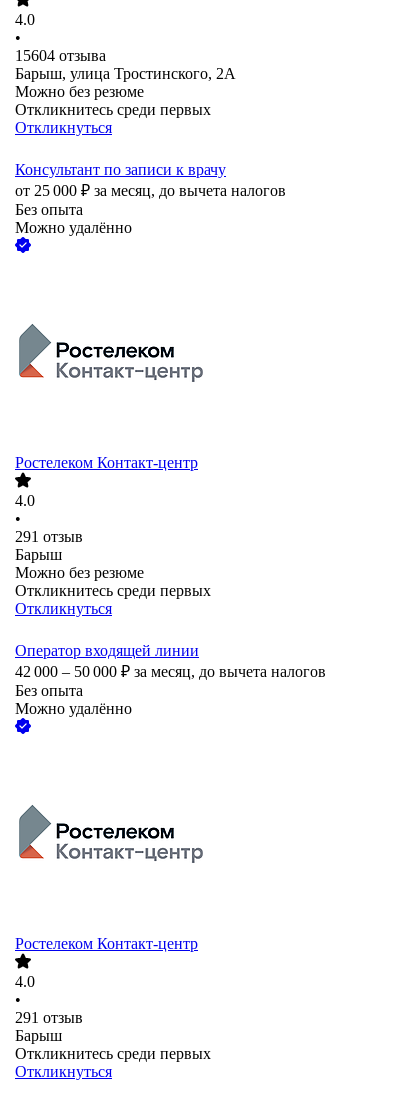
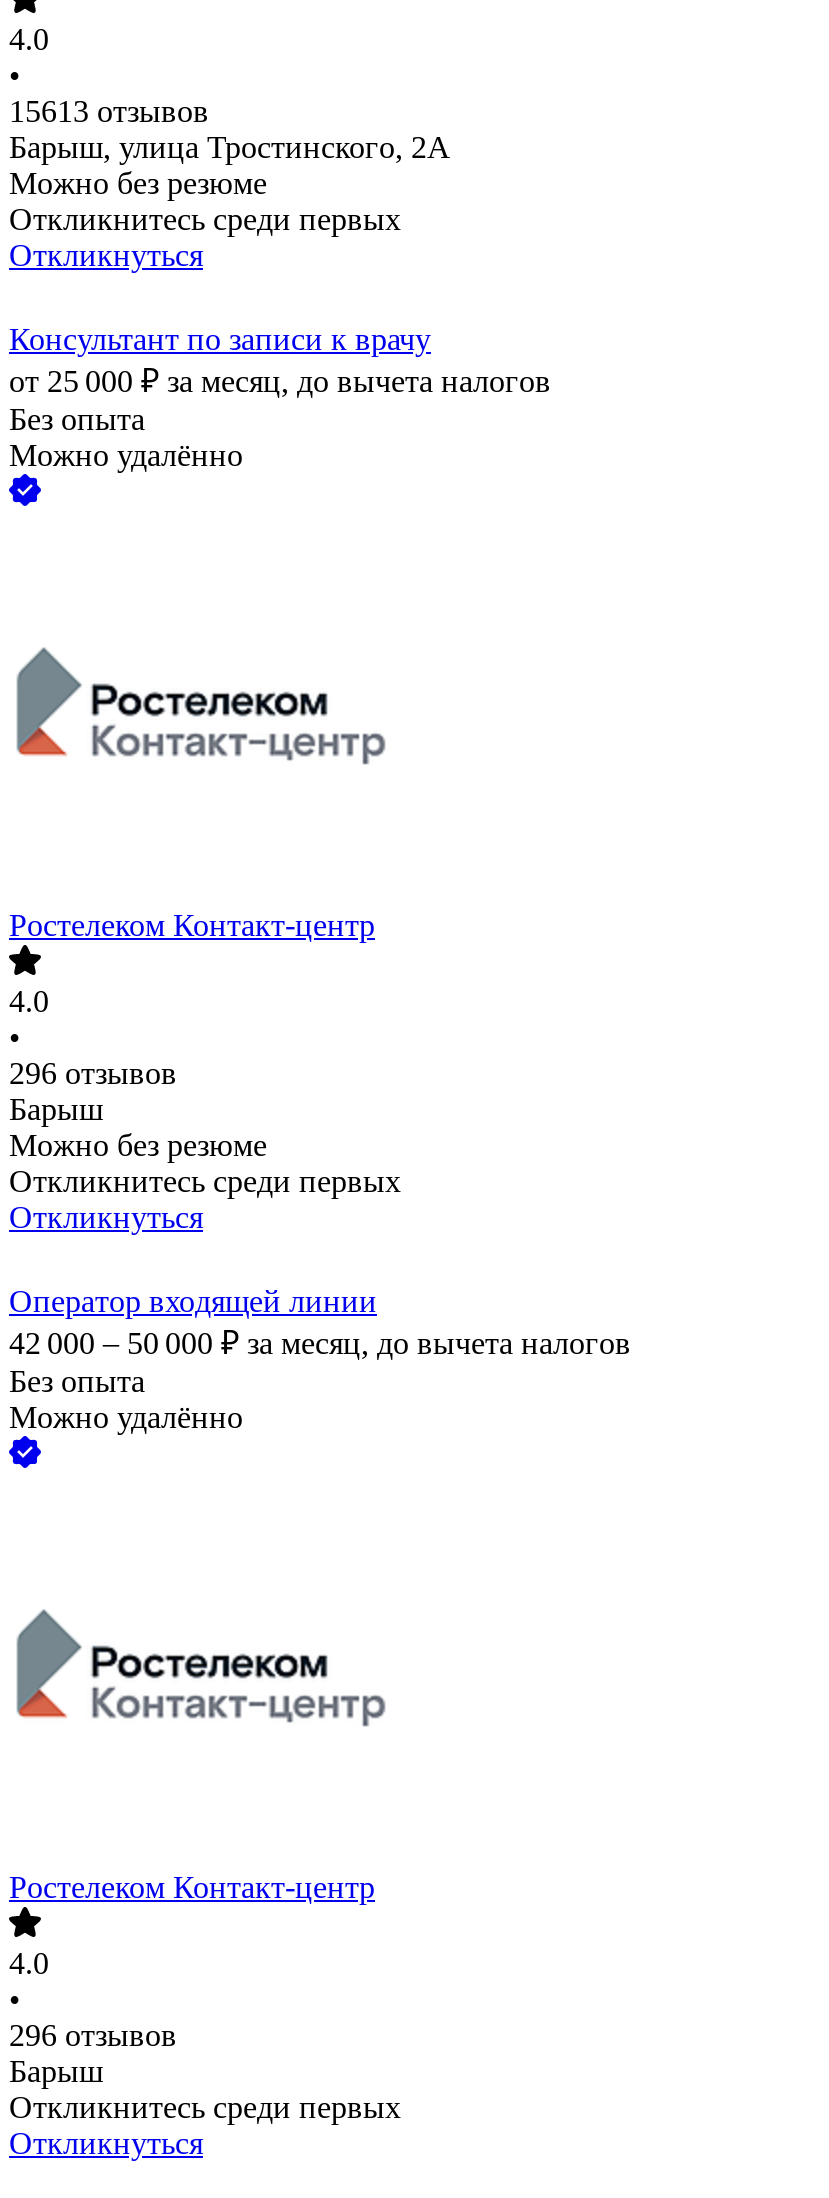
- 15604 отзыва
+ 15613 отзывов

- 291 отзыв
+ 296 отзывов

- 291 отзыв
+ 296 отзывов
